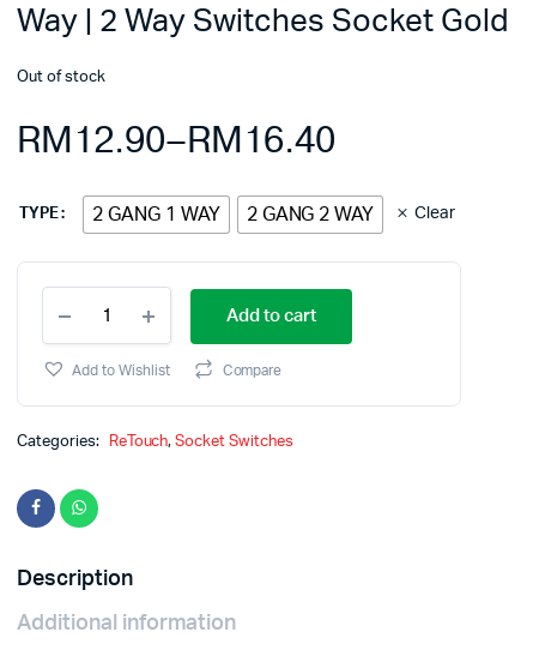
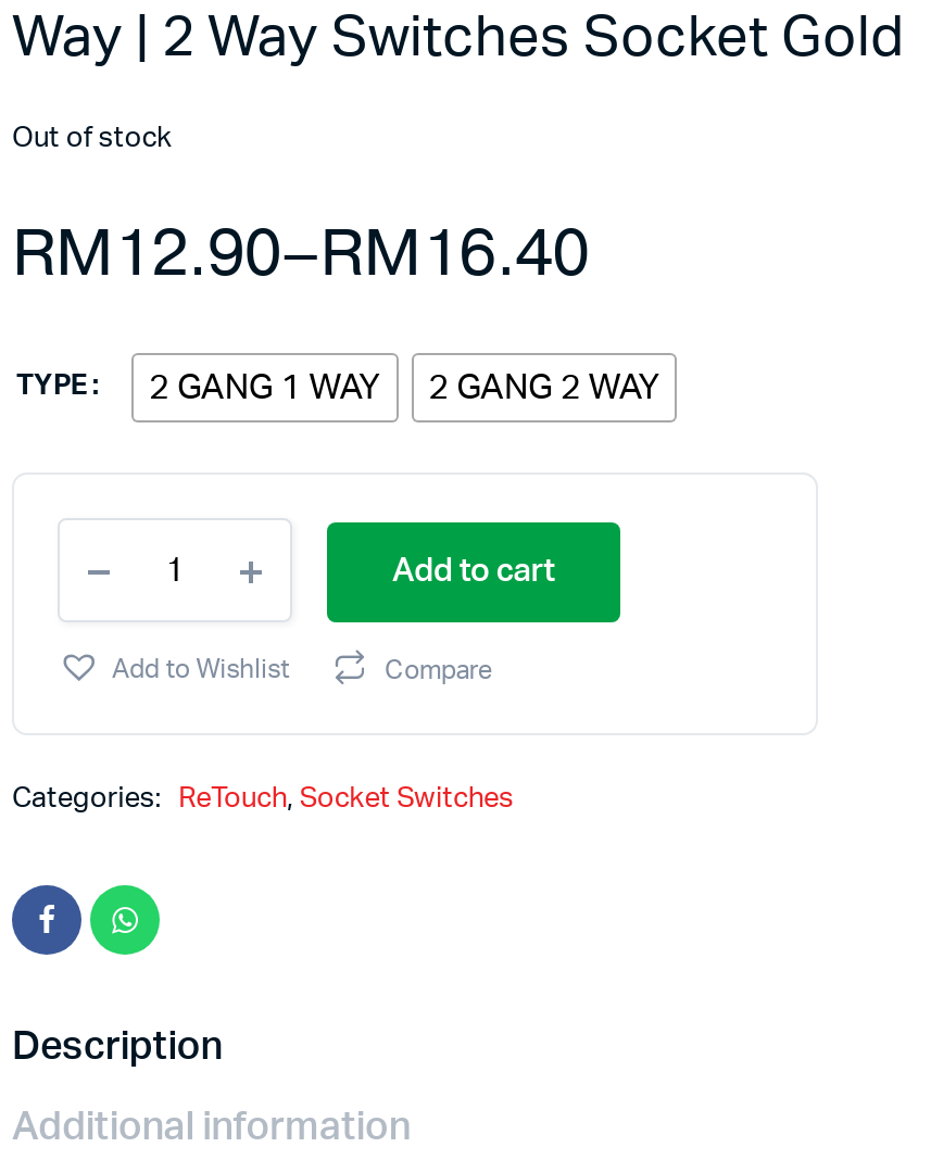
- Clear
